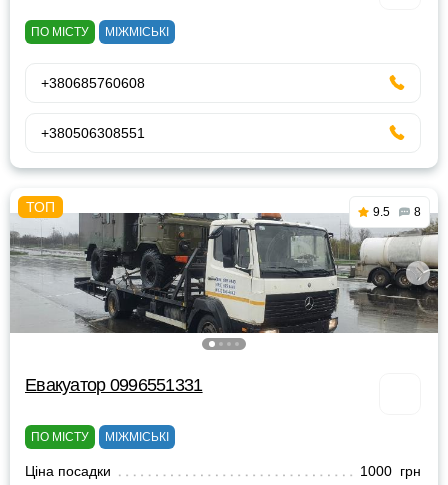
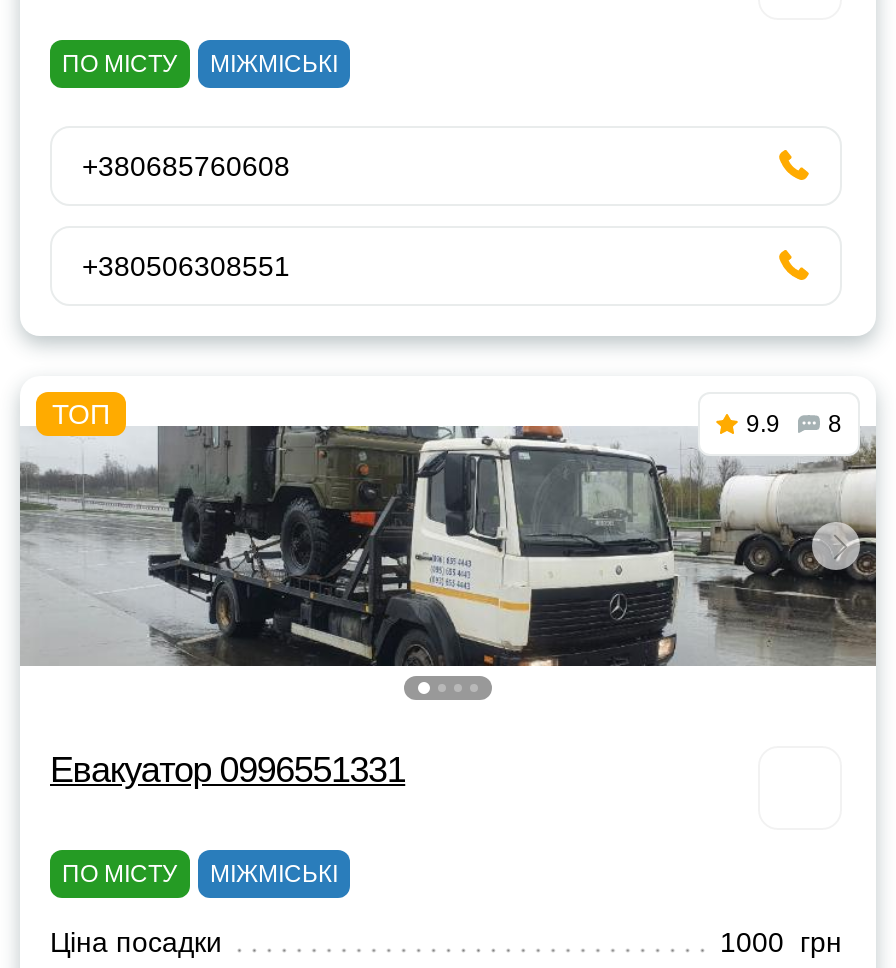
- 9.5 8
+ 9.9 8
